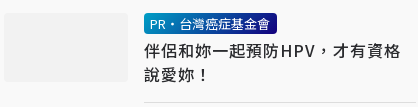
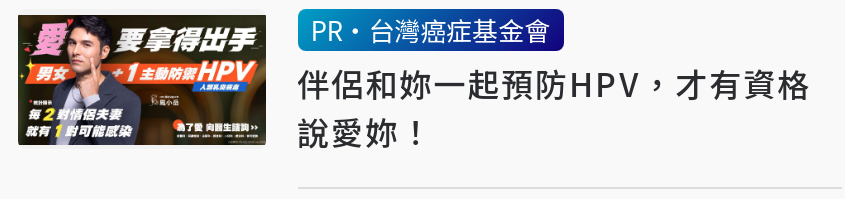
+ [image]
